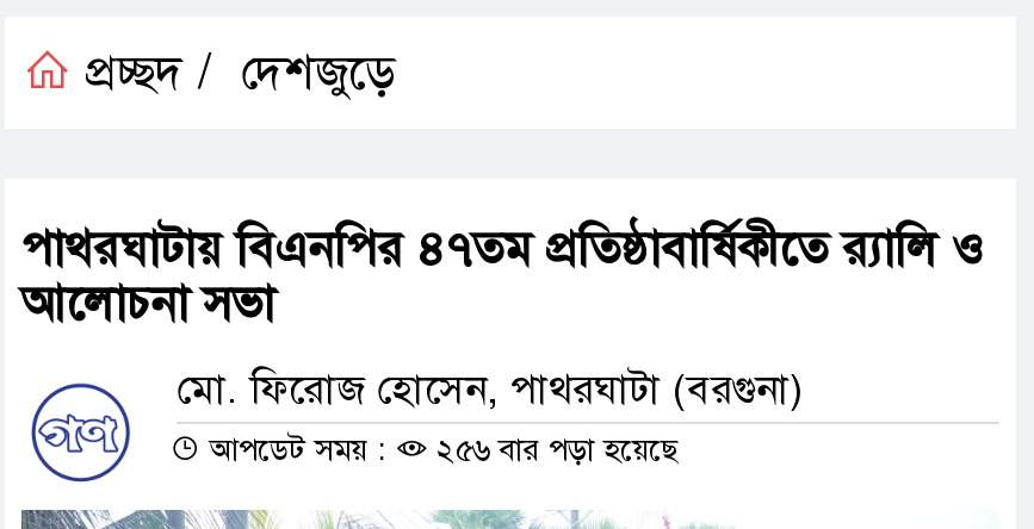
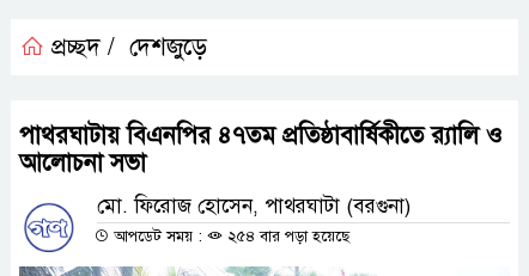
- আপডেট সময় : ২৫৬ বার পড়া হয়েছে
+ আপডেট সময় : ২৫৪ বার পড়া হয়েছে
